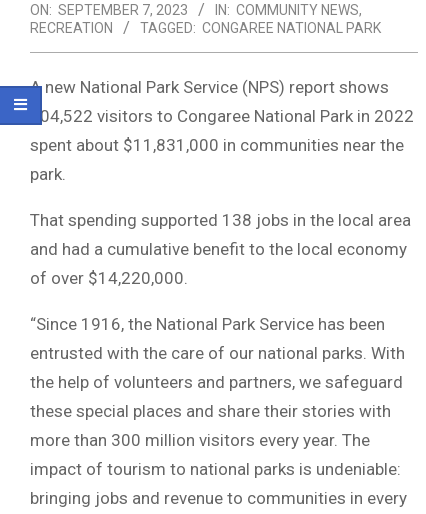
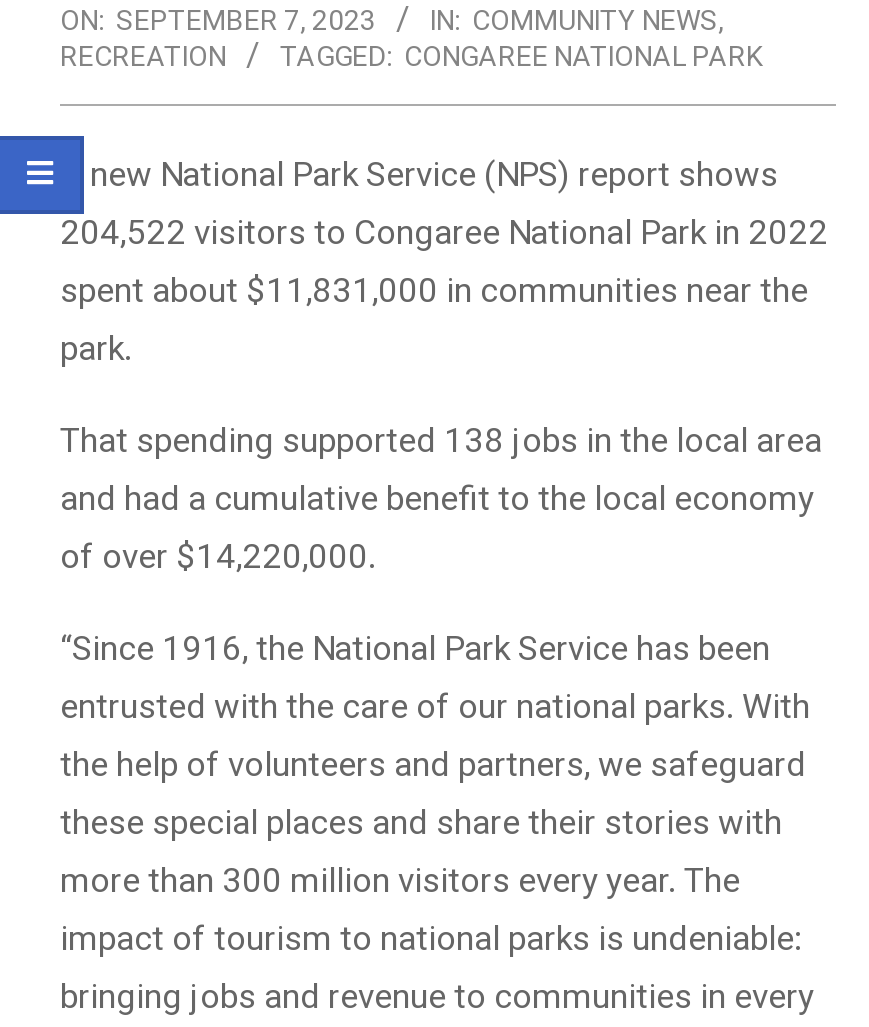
- [image]
+ [image]
